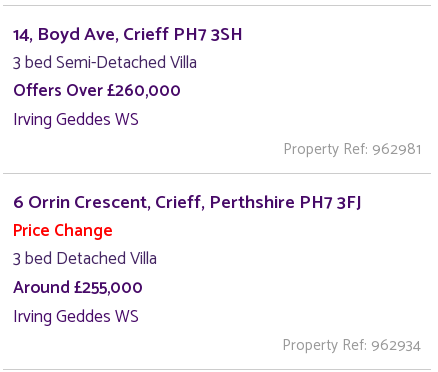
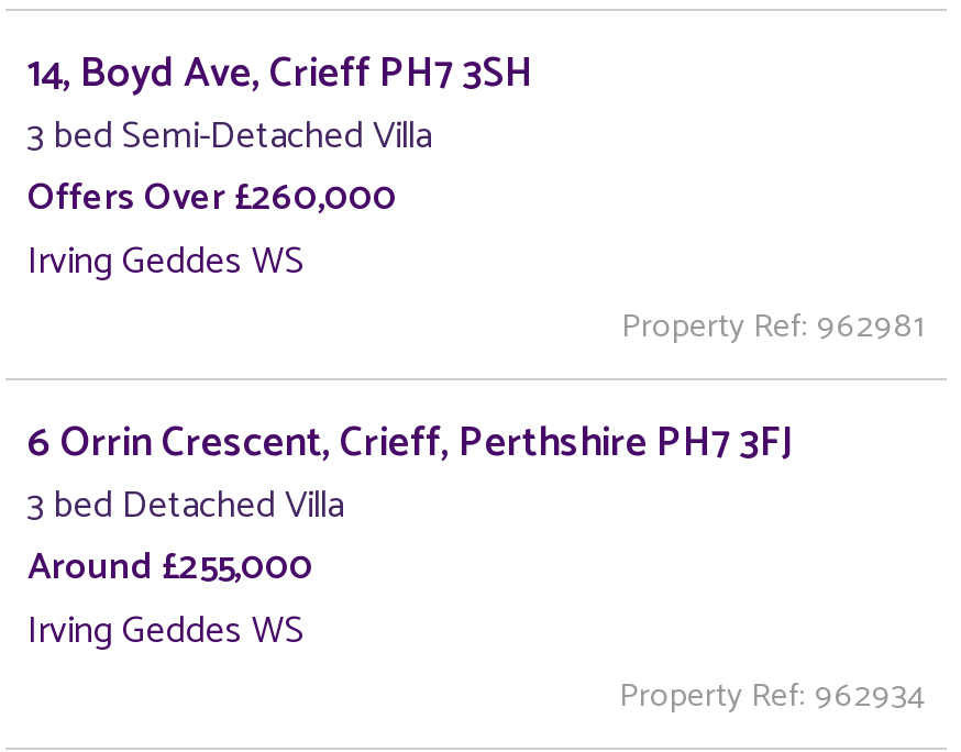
- Price Change
